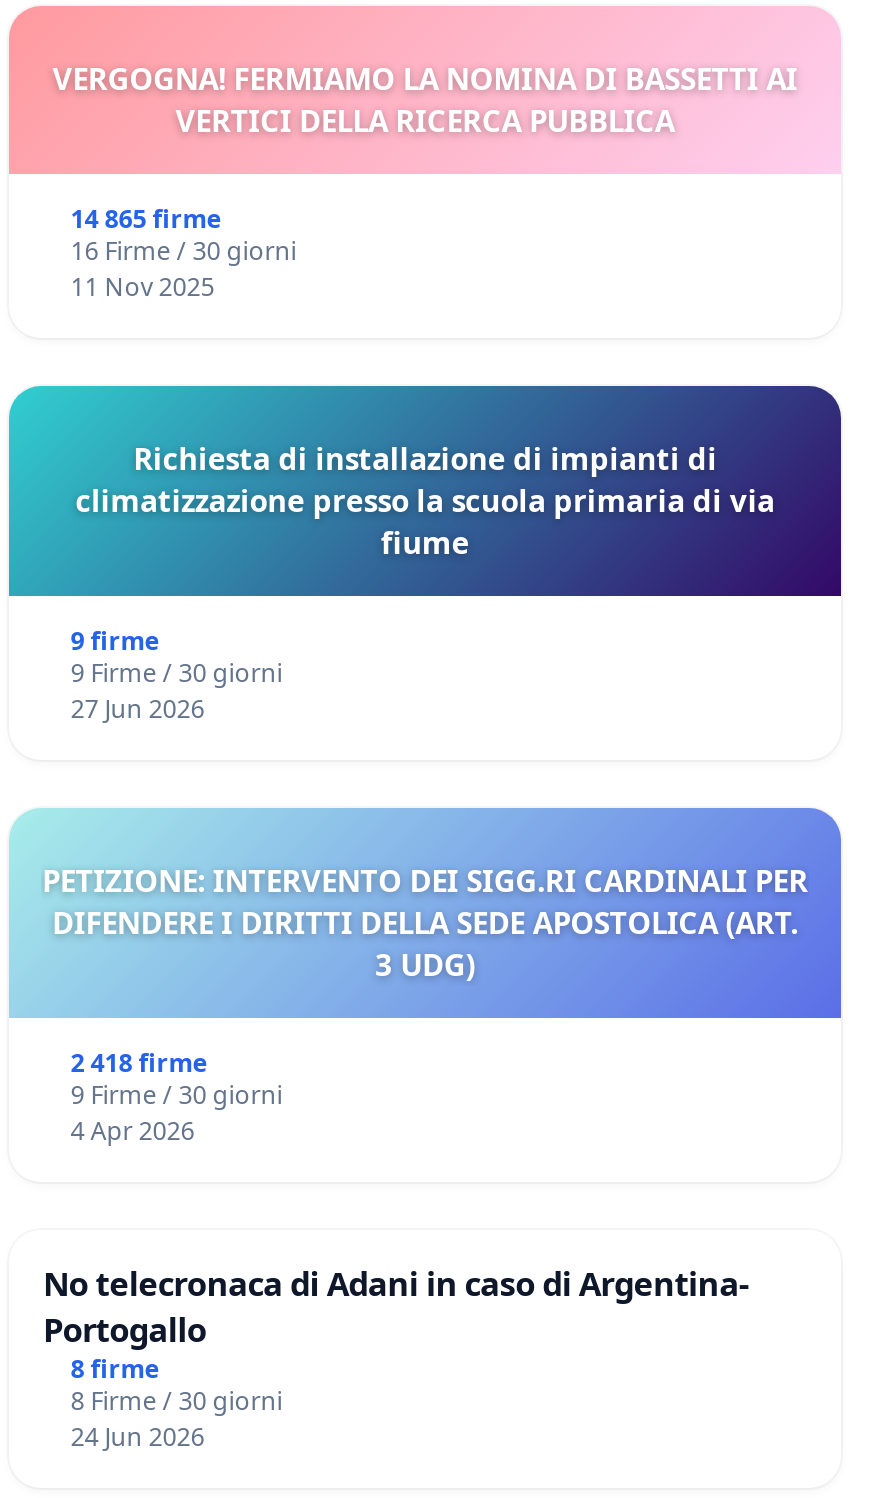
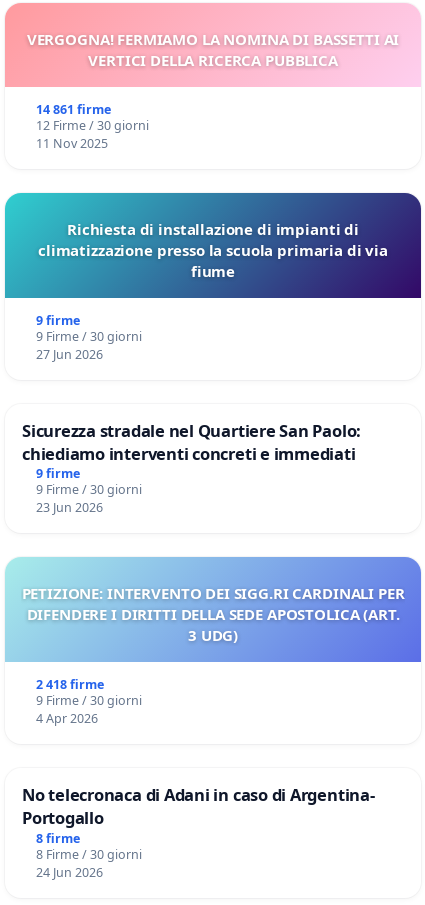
- 14 865 firme
+ 14 861 firme

- 16 Firme / 30 giorni
+ 12 Firme / 30 giorni

+ Sicurezza stradale nel Quartiere San Paolo:
+ chiediamo interventi concreti e immediati
+ 9 firme
+ 9 Firme / 30 giorni
+ 23 Jun 2026
